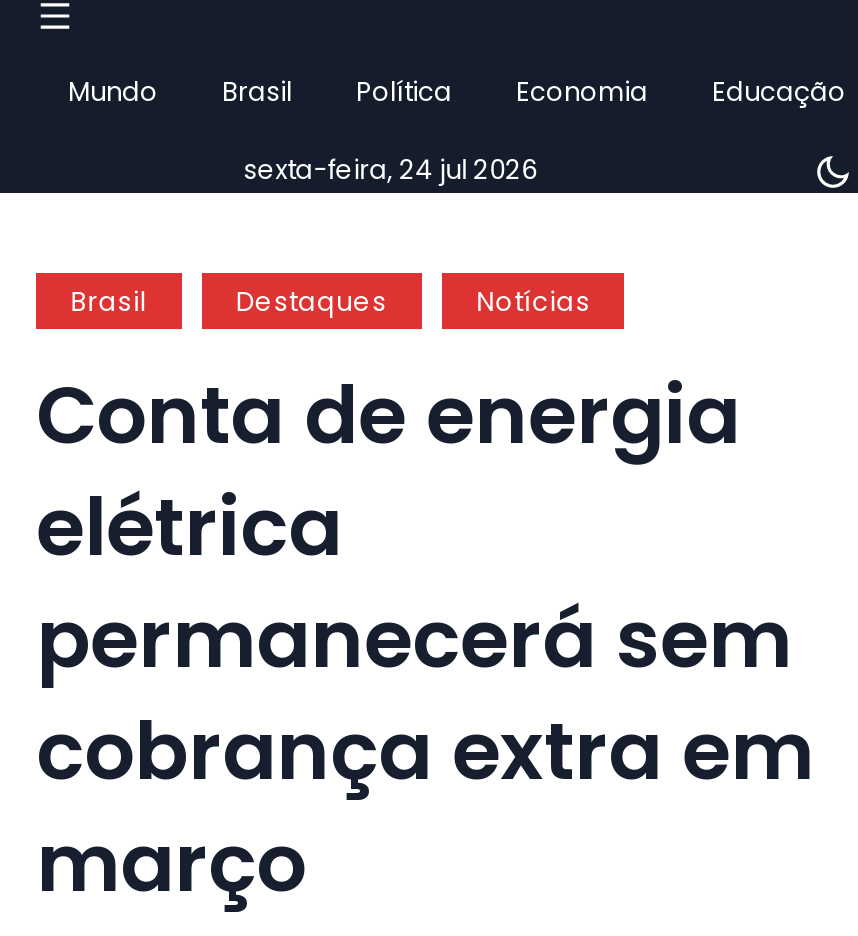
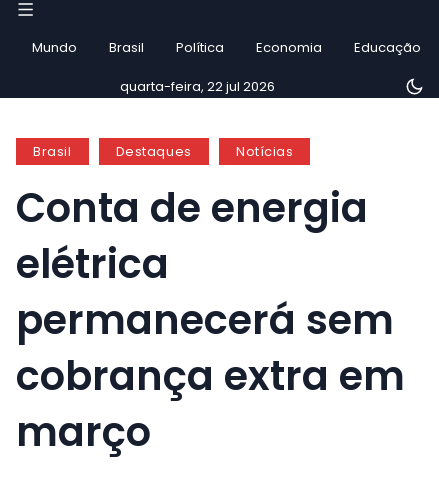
- sexta-feira, 24 jul 2026
+ quarta-feira, 22 jul 2026
